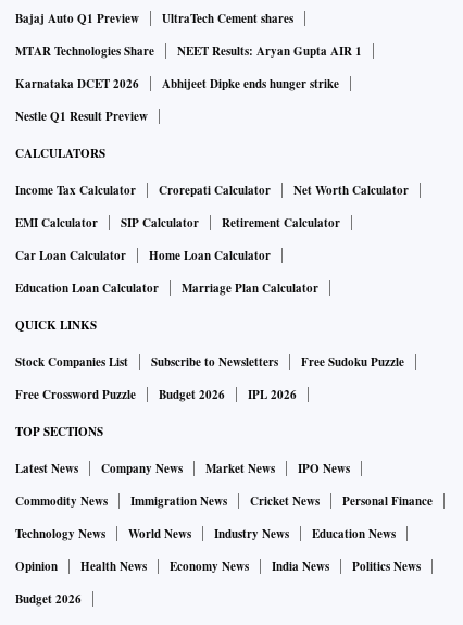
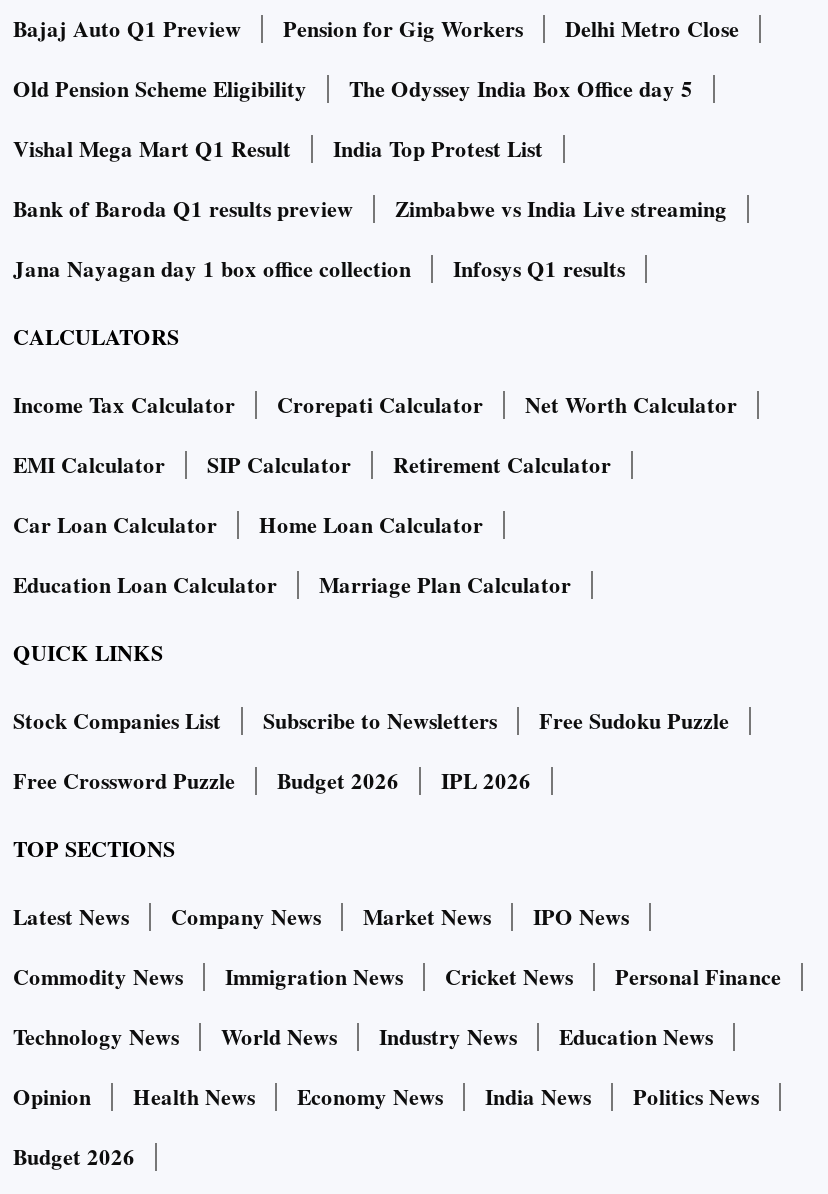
- UltraTech Cement shares
- MTAR Technologies Share
- NEET Results: Aryan Gupta AIR 1
- Karnataka DCET 2026
- Abhijeet Dipke ends hunger strike
- Nestle Q1 Result Preview
+ Pension for Gig Workers
+ Delhi Metro Close
+ Old Pension Scheme Eligibility
+ The Odyssey India Box Office day 5
+ Vishal Mega Mart Q1 Result
+ India Top Protest List
+ Bank of Baroda Q1 results preview
+ Zimbabwe vs India Live streaming
+ Jana Nayagan day 1 box office collection
+ Infosys Q1 results
